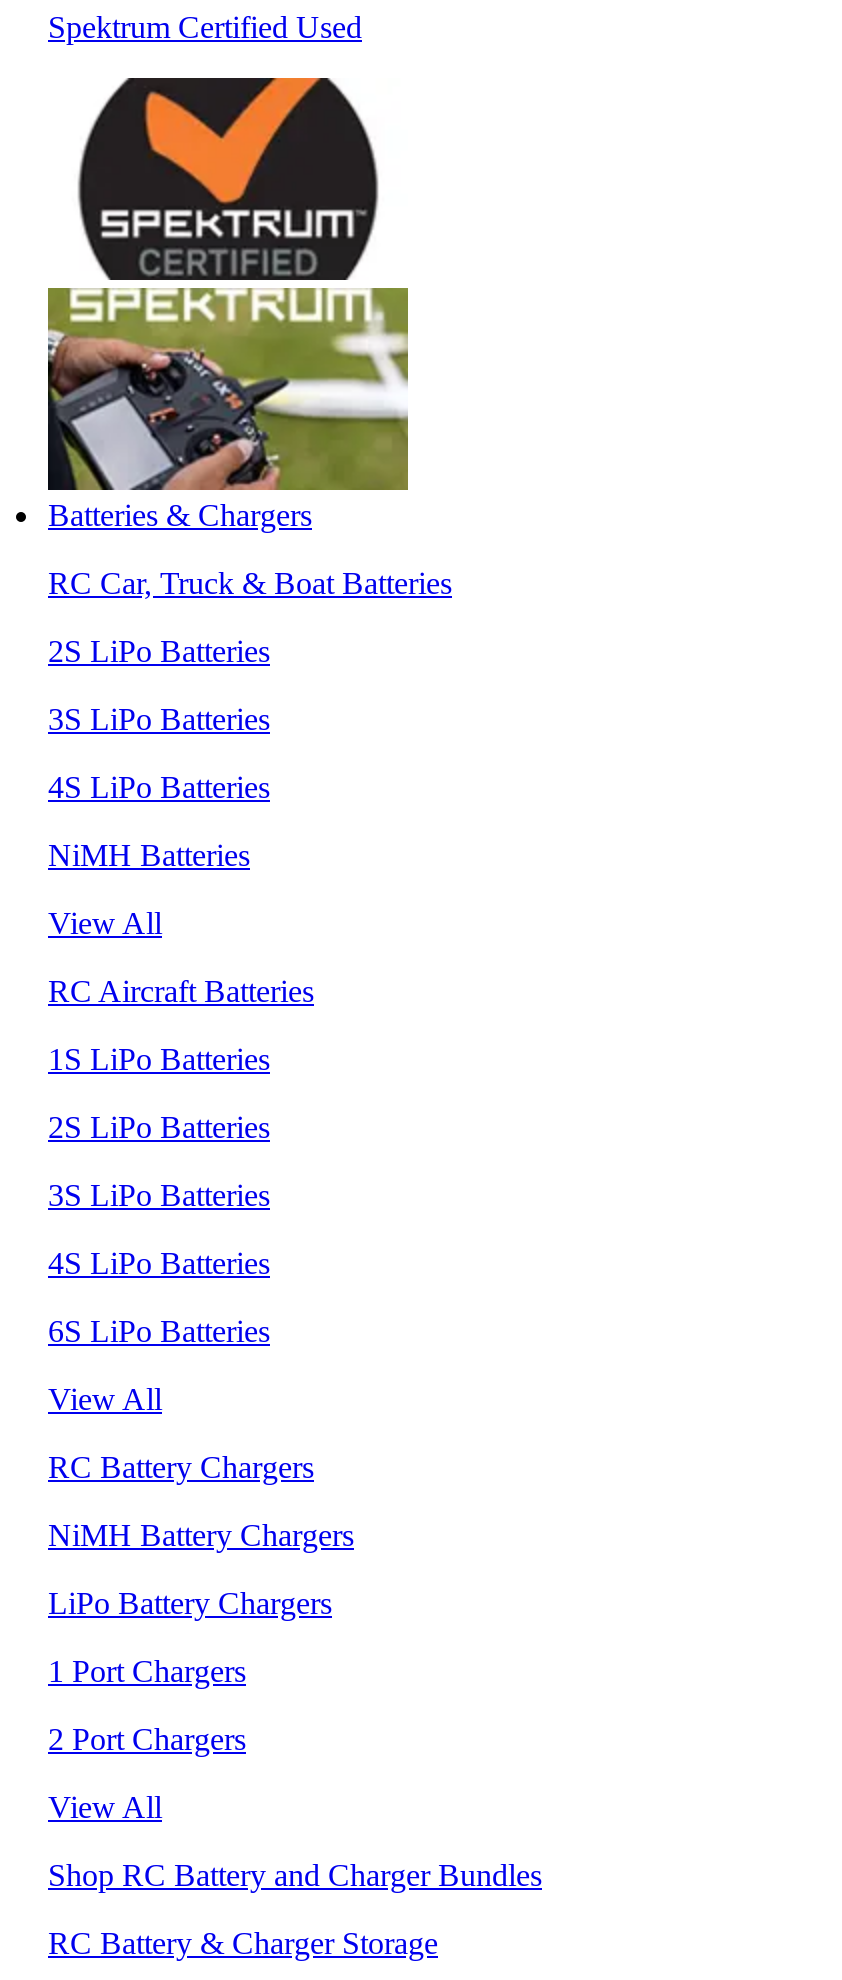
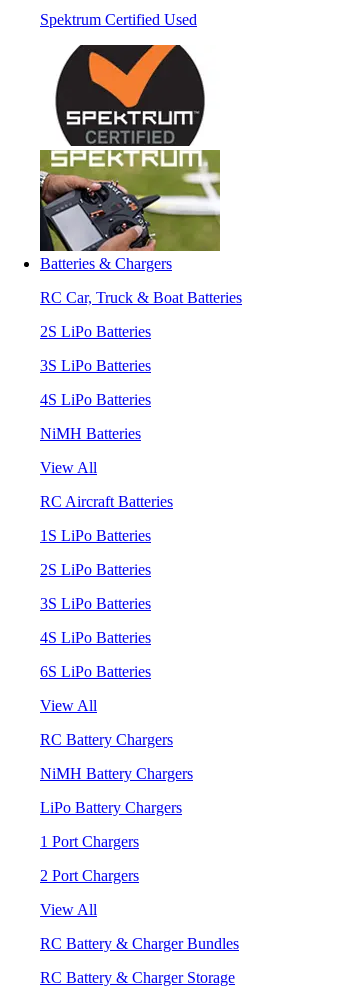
- Shop RC Battery and Charger Bundles
+ RC Battery & Charger Bundles
